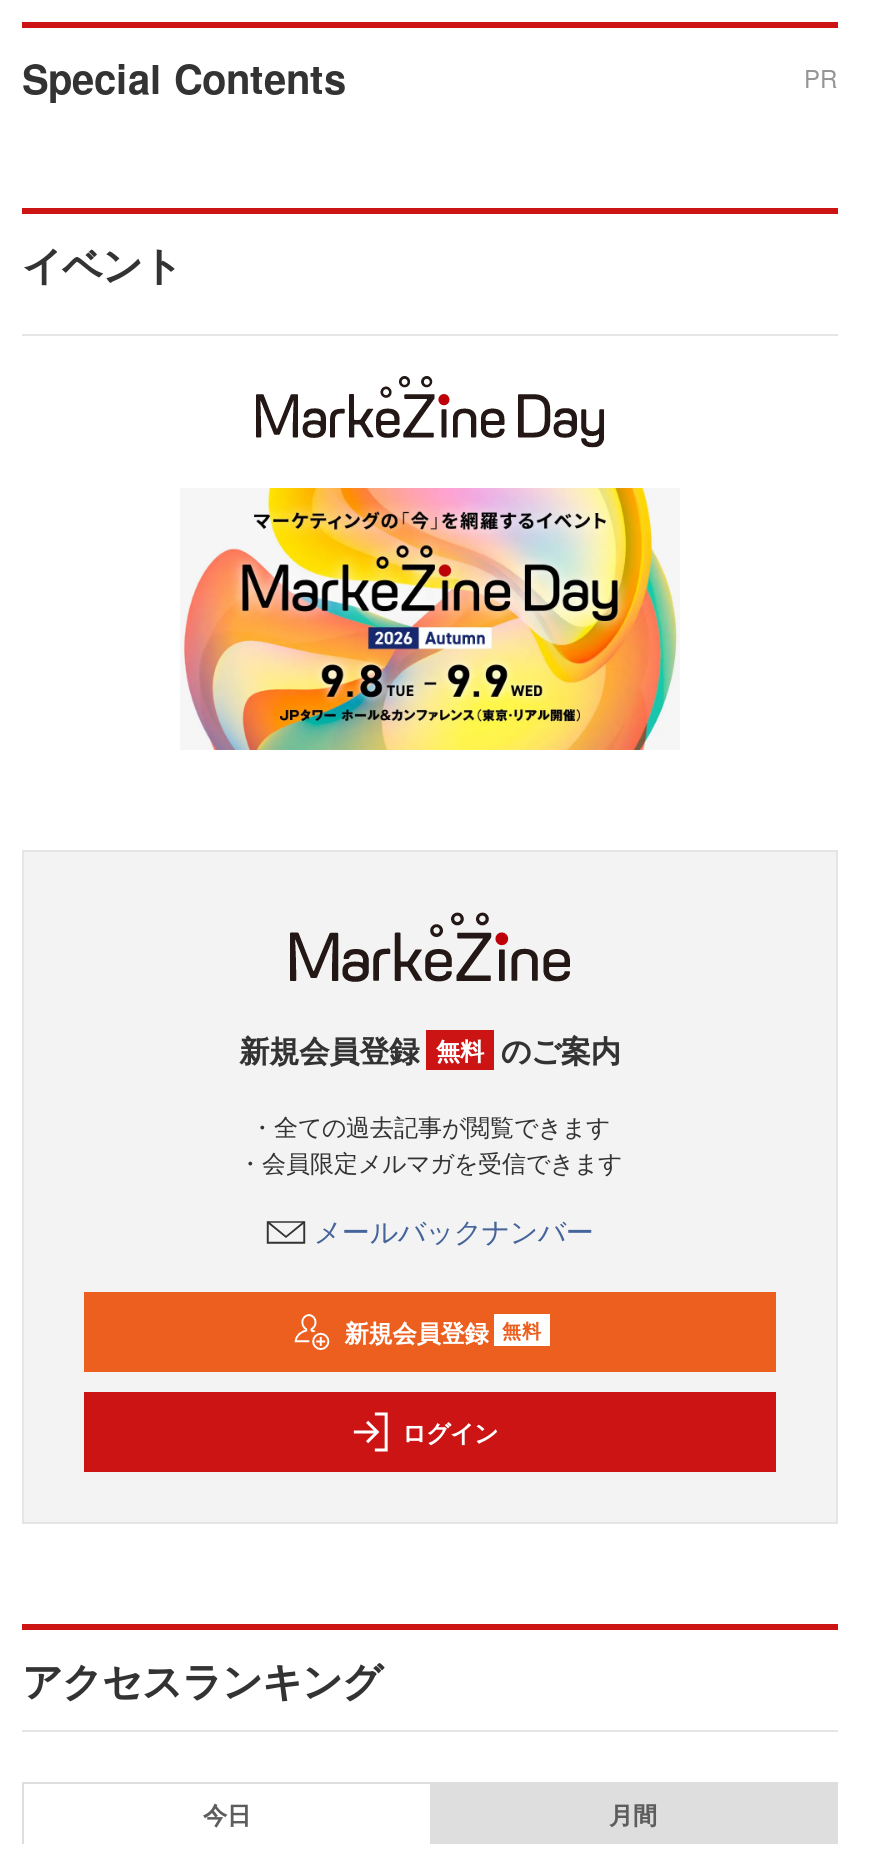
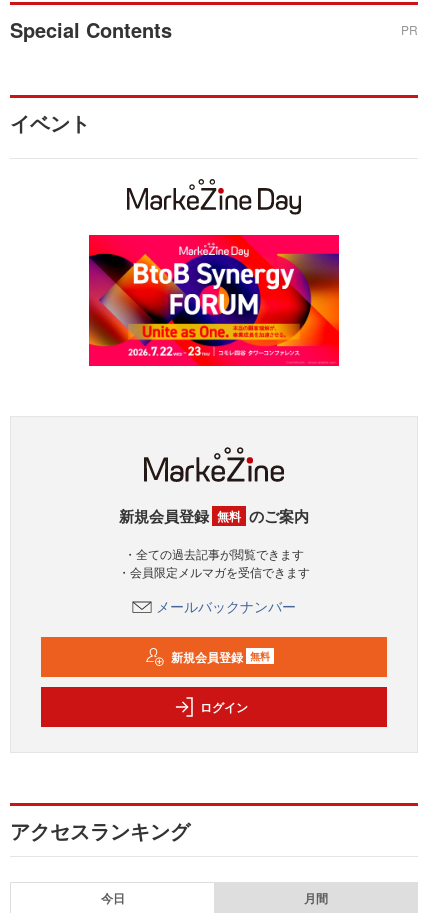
- [image]
+ [image]
